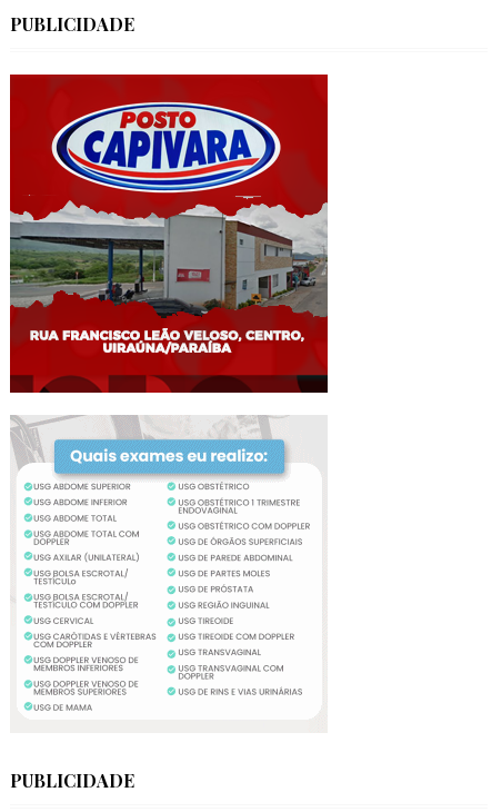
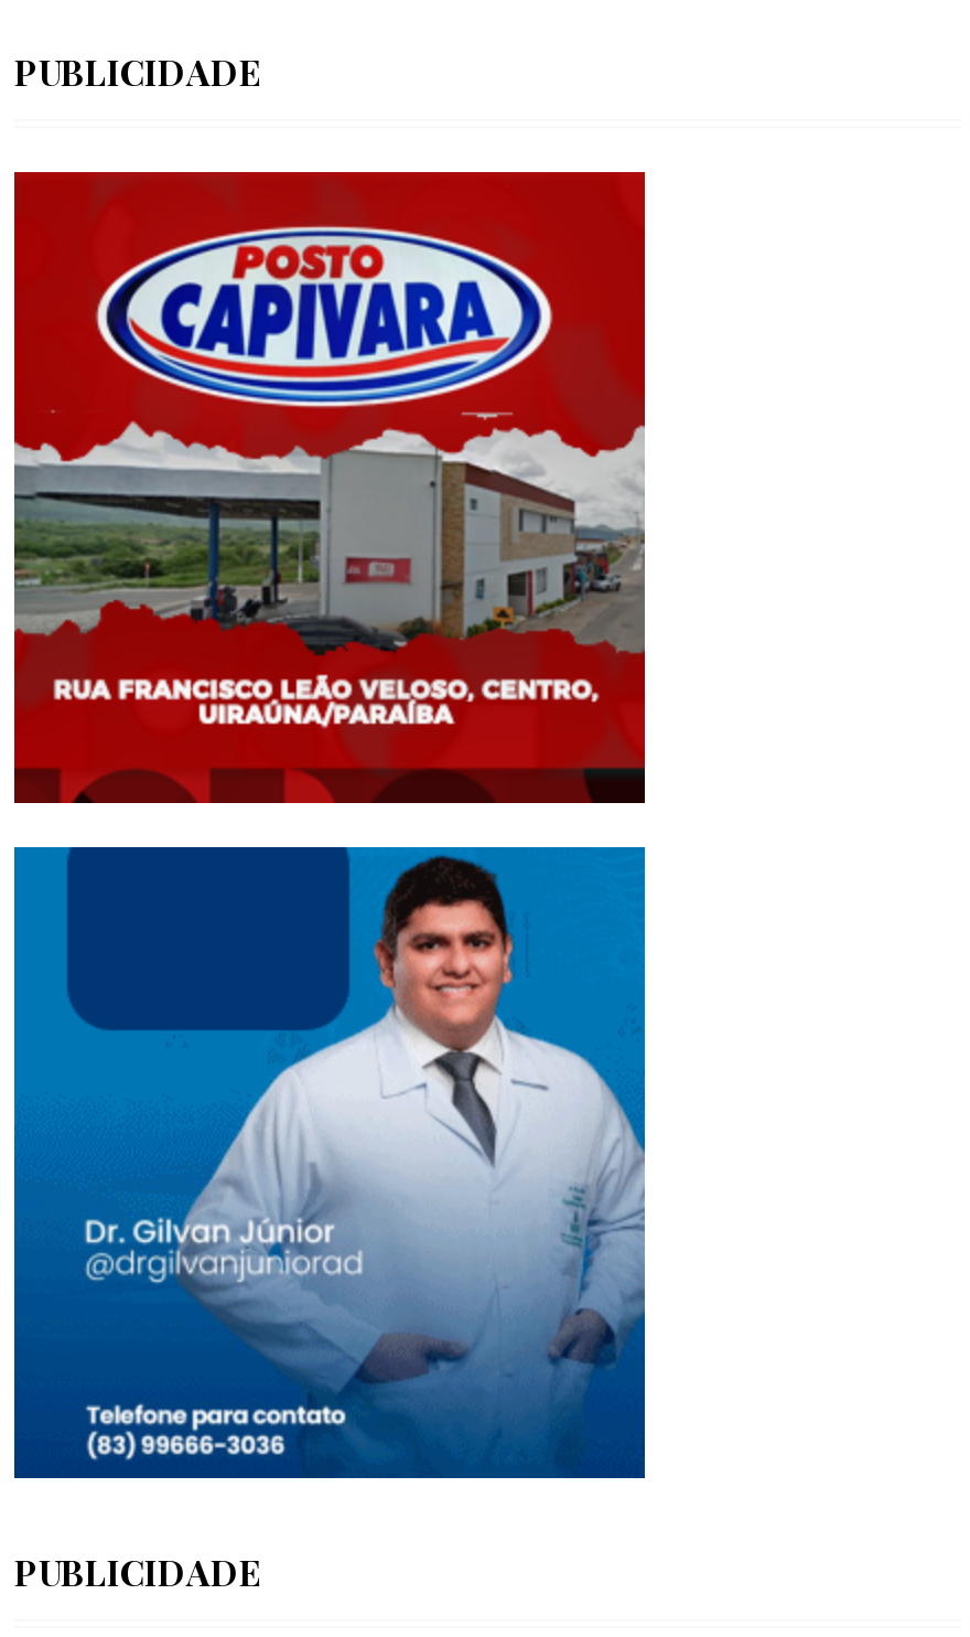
- [image]
+ [image]
